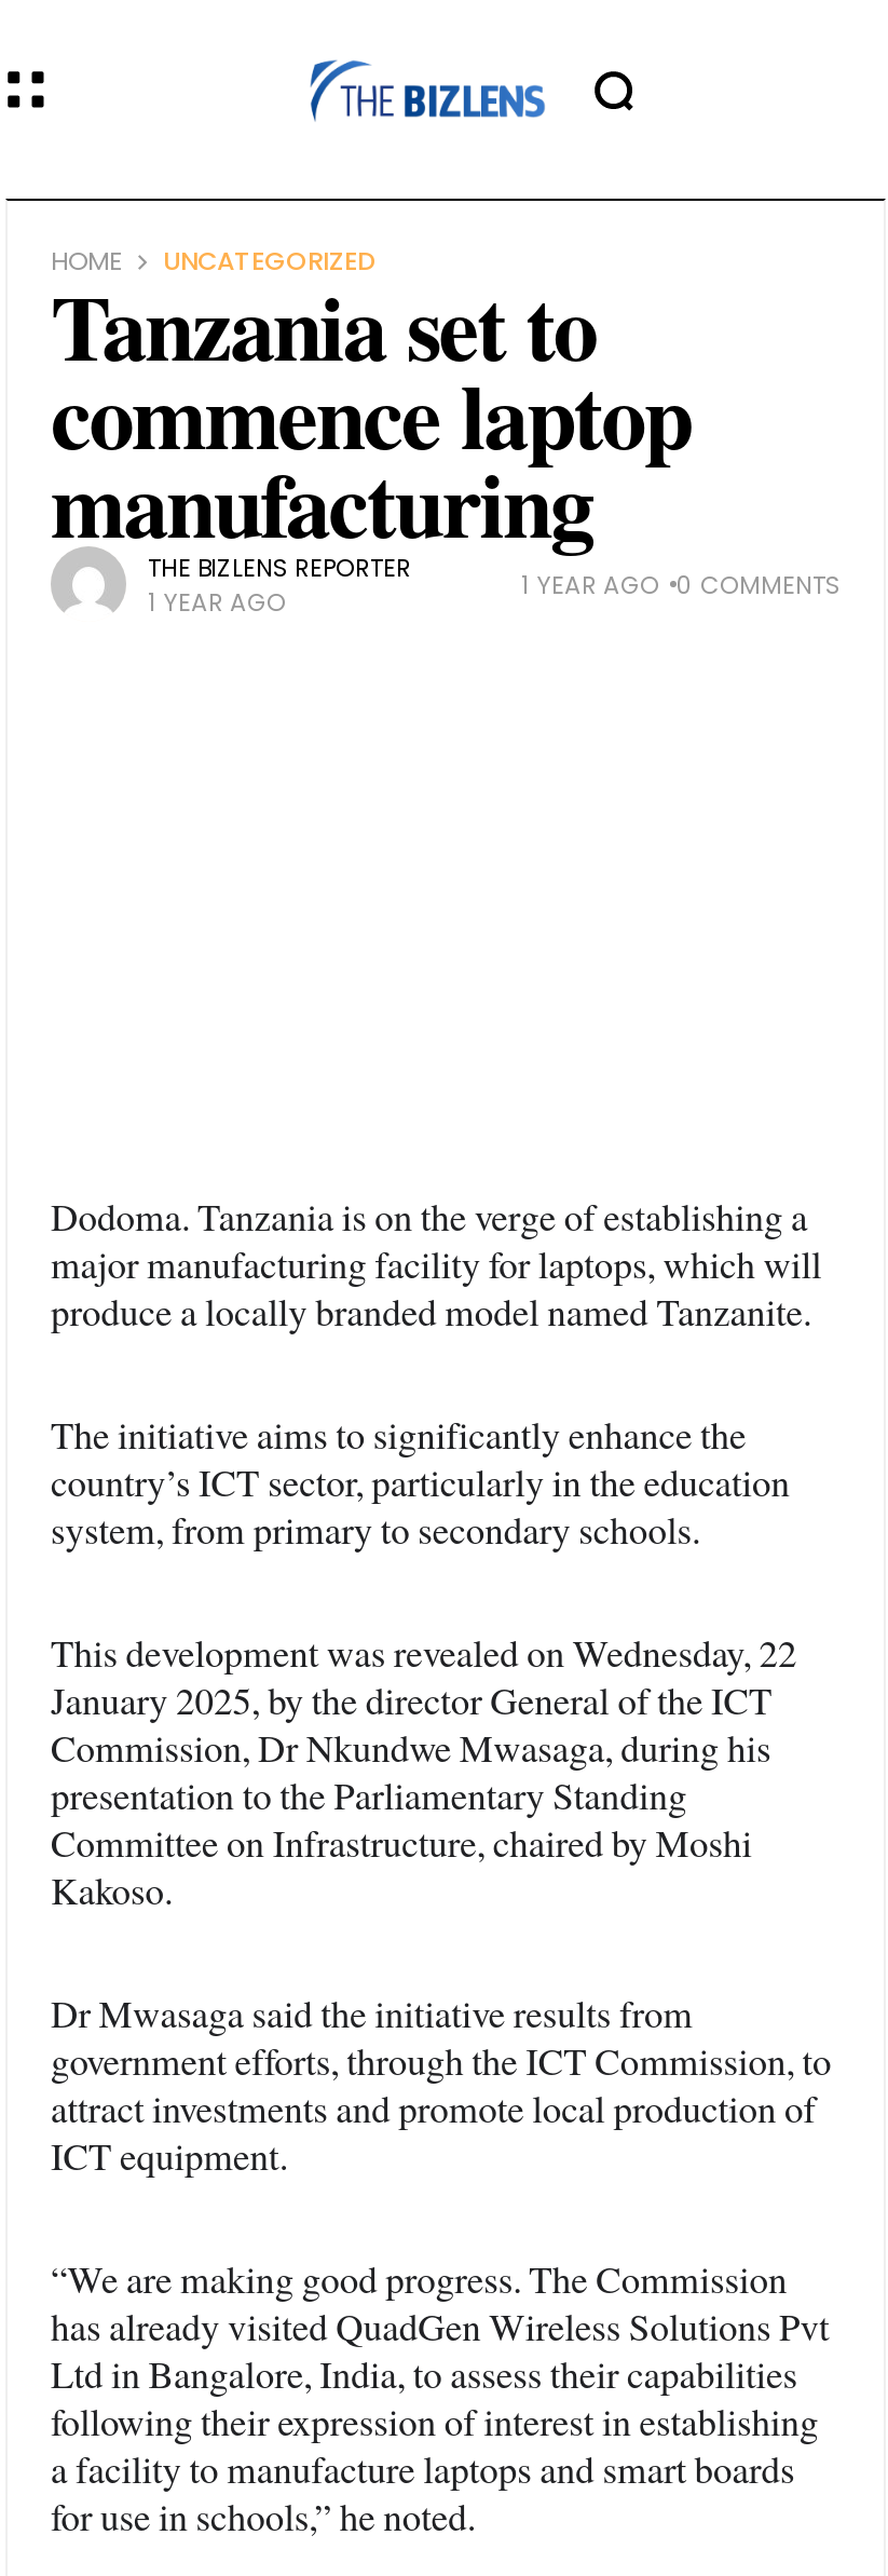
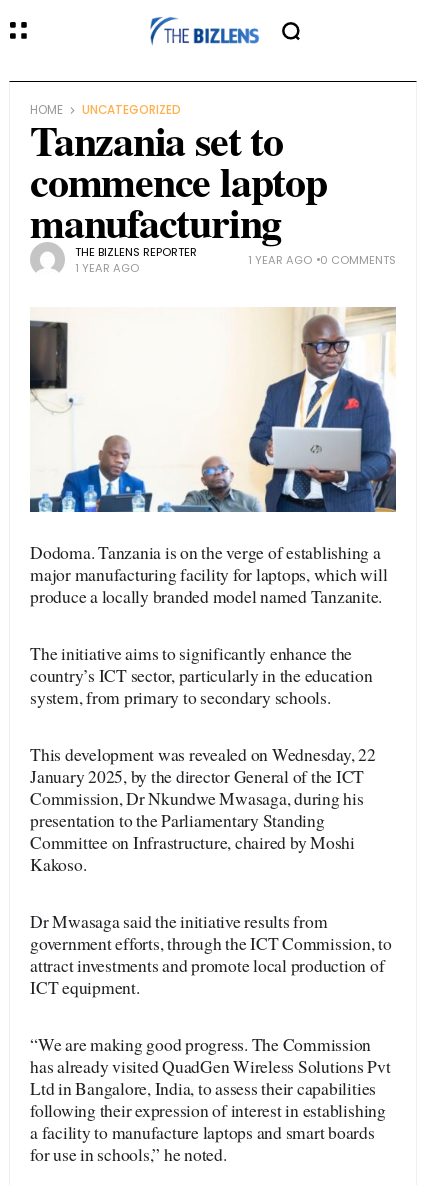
+ [image]
